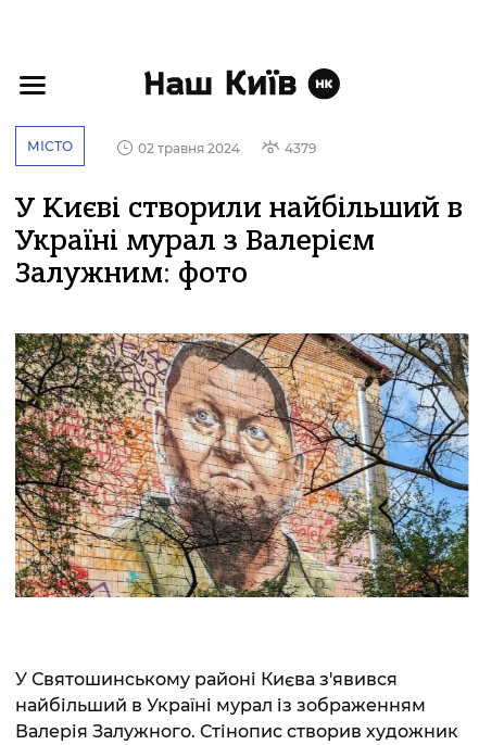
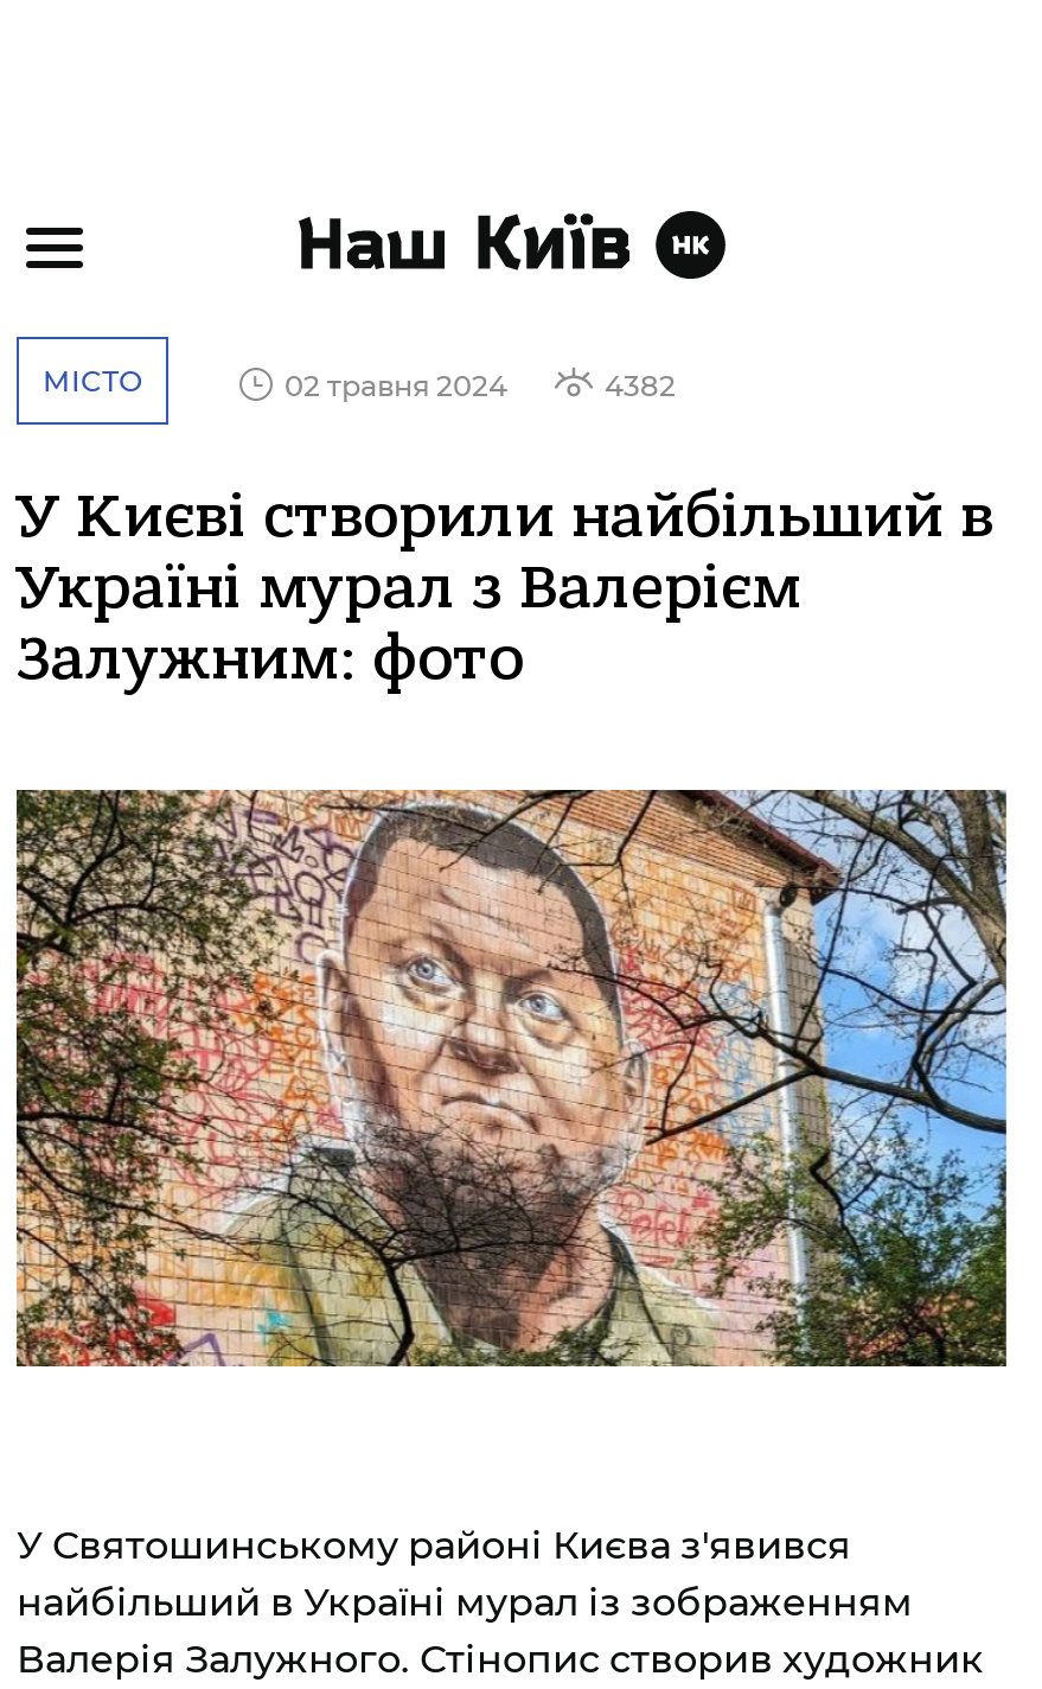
- 4379
+ 4382
